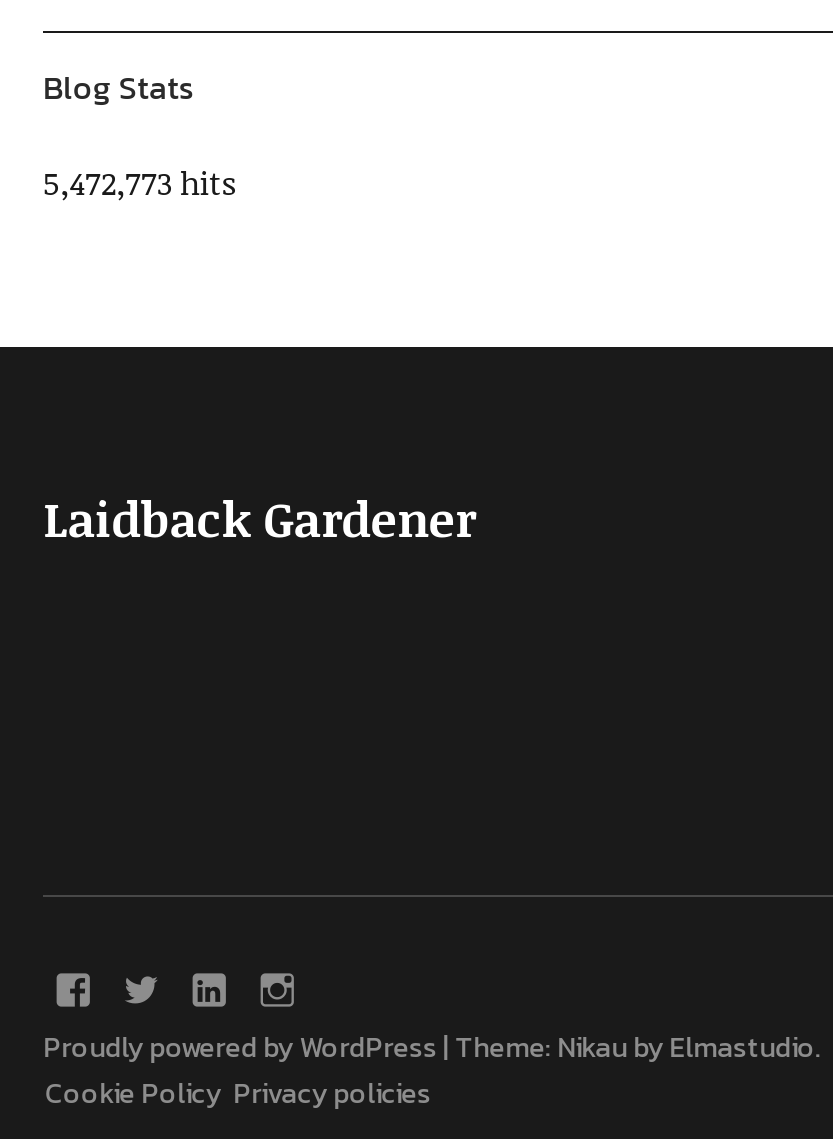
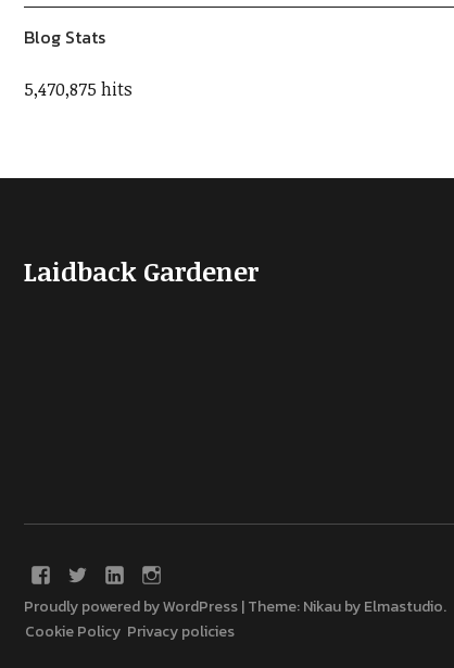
- 5,472,773 hits
+ 5,470,875 hits
